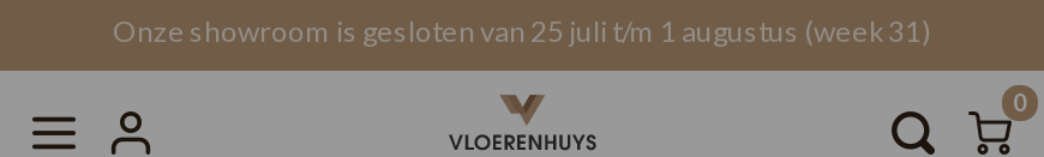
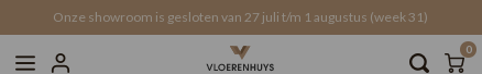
- Onze showroom is gesloten van 25 juli t/m 1 augustus (week 31)
+ Onze showroom is gesloten van 27 juli t/m 1 augustus (week 31)
